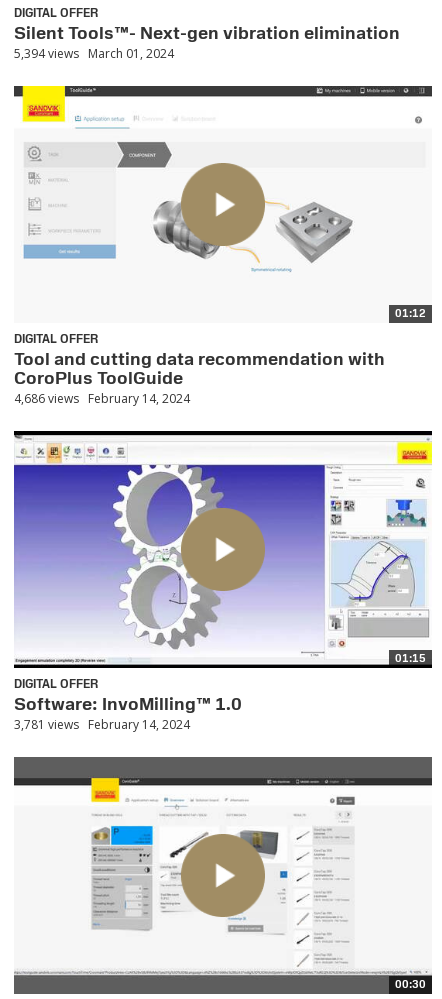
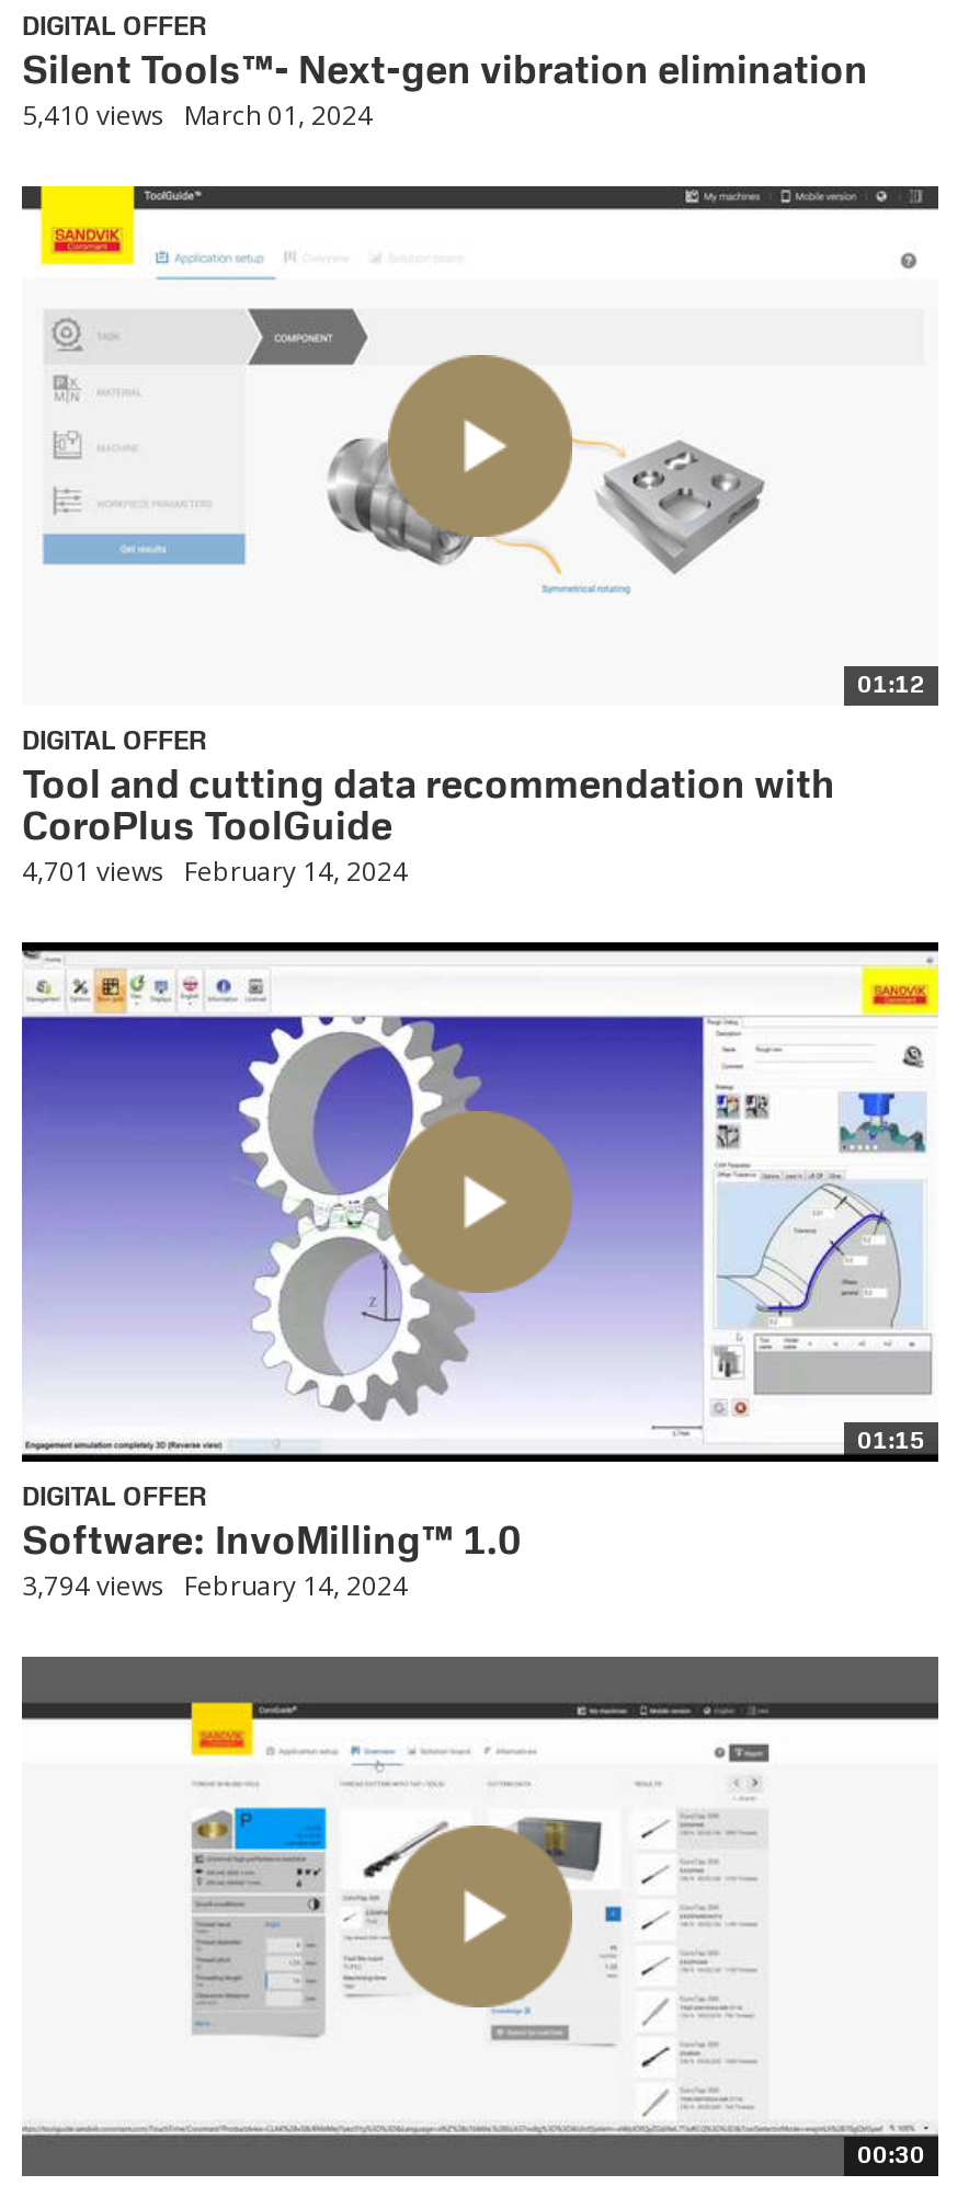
- 5,394 views March 01, 2024
+ 5,410 views March 01, 2024

- 4,686 views February 14, 2024
+ 4,701 views February 14, 2024

- 3,781 views February 14, 2024
+ 3,794 views February 14, 2024
